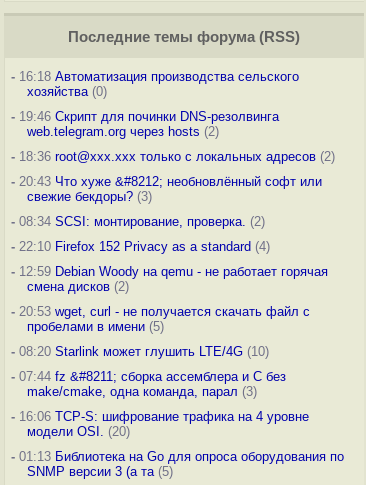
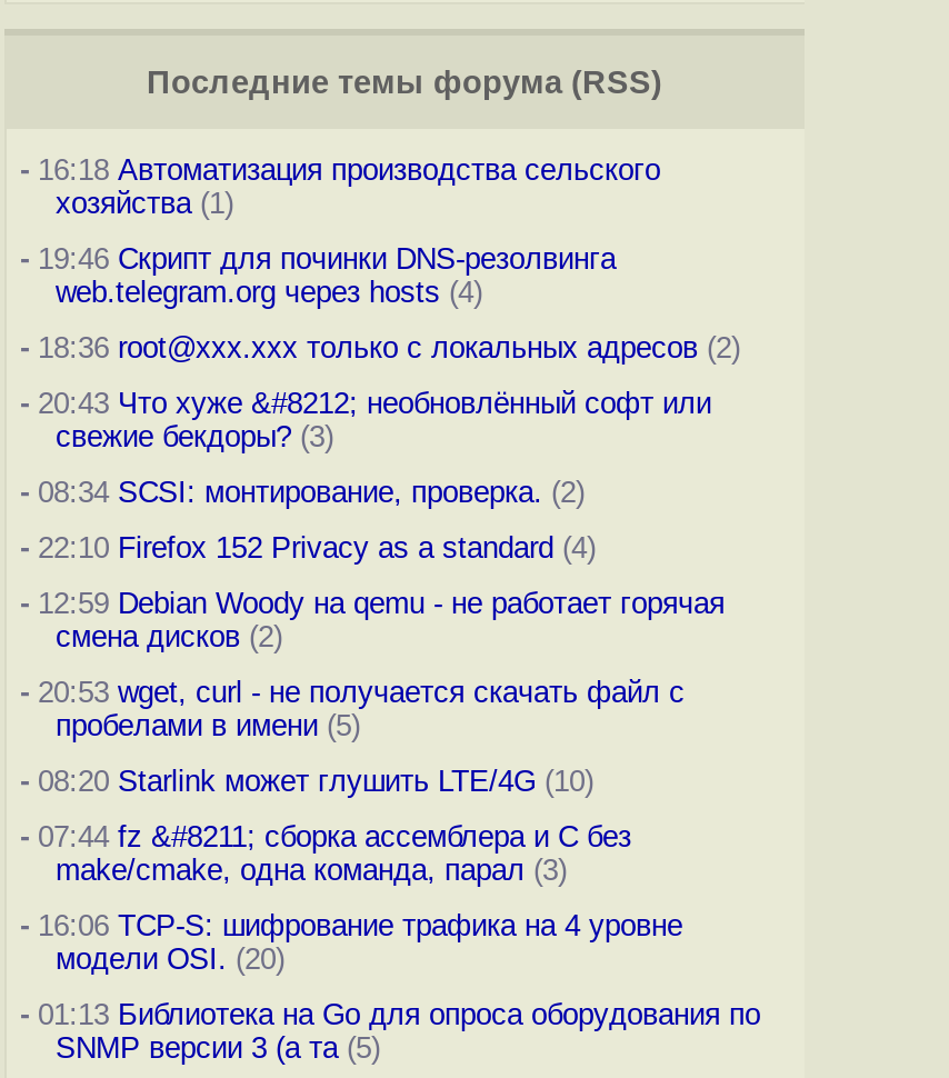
- хозяйства (0)
+ хозяйства (1)

- web.telegram.org через hosts (2)
+ web.telegram.org через hosts (4)
